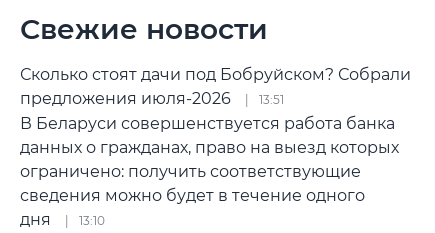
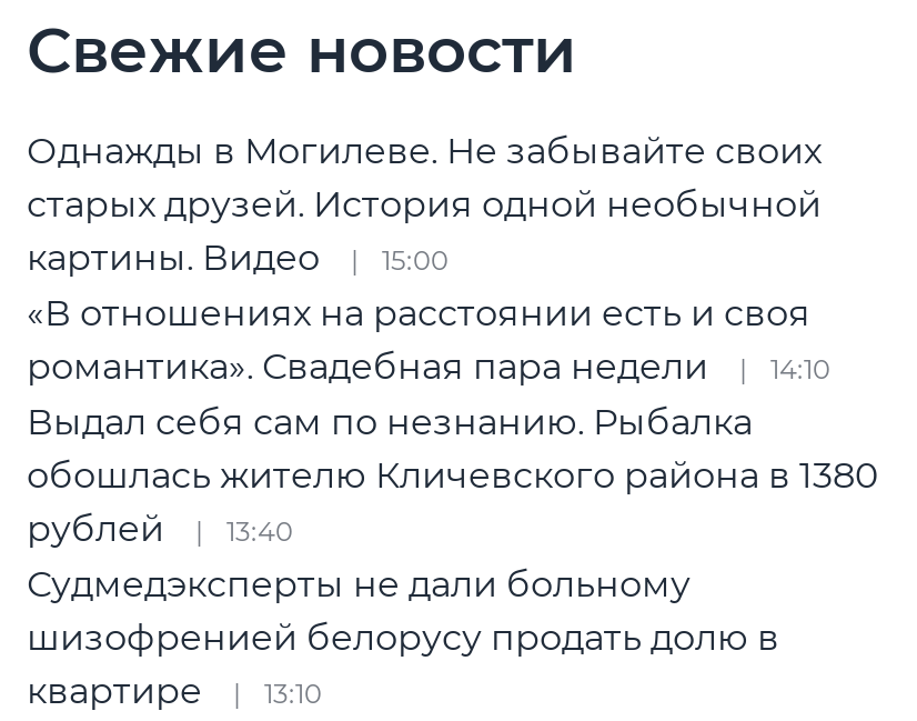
- Сколько стоят дачи под Бобруйском? Собрали
- предложения июля-2026
- 13:51
- В Беларуси совершенствуется работа банка
- данных о гражданах, право на выезд которых
- ограничено: получить соответствующие
- сведения можно будет в течение одного
- дня
+ Однажды в Могилеве. Не забывайте своих
+ старых друзей. История одной необычной
+ картины. Видео
+ 15:00
+ «В отношениях на расстоянии есть и своя
+ романтика». Свадебная пара недели
+ 14:10
+ Выдал себя сам по незнанию. Рыбалка
+ обошлась жителю Кличевского района в 1380
+ рублей
+ 13:40
+ Судмедэксперты не дали больному
+ шизофренией белорусу продать долю в
+ квартире
